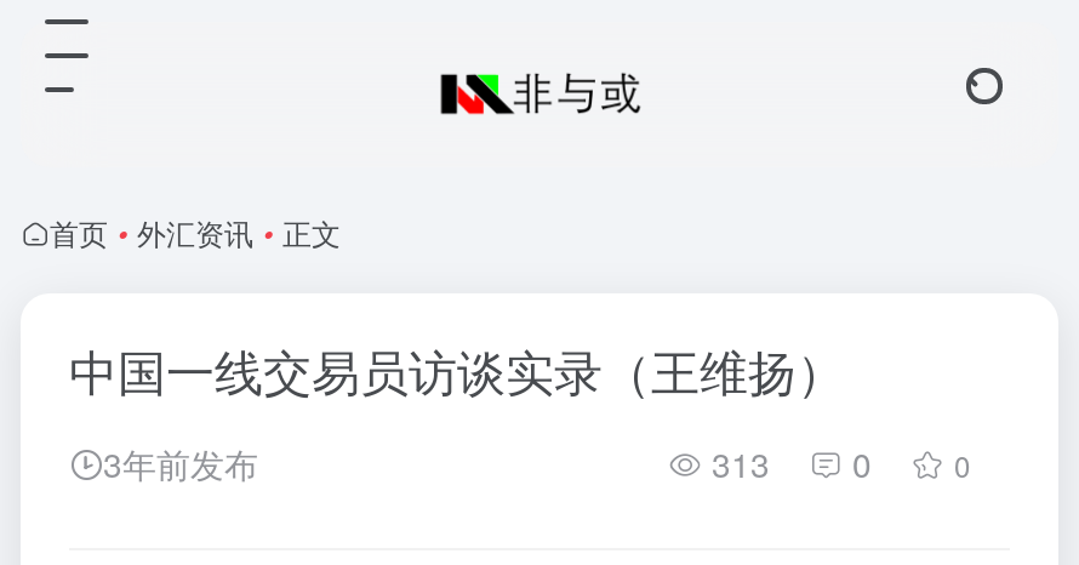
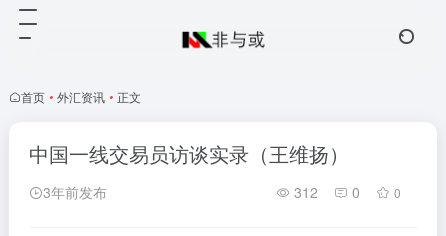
- 313 0 0
+ 312 0 0
